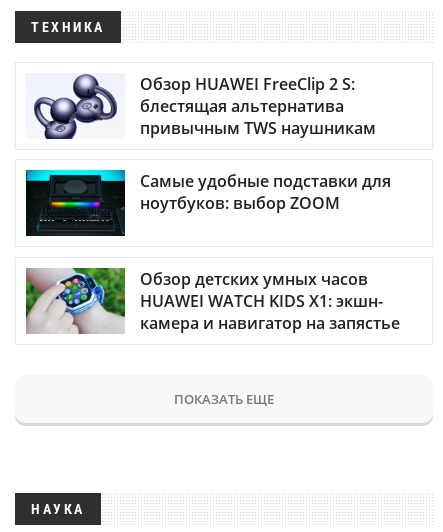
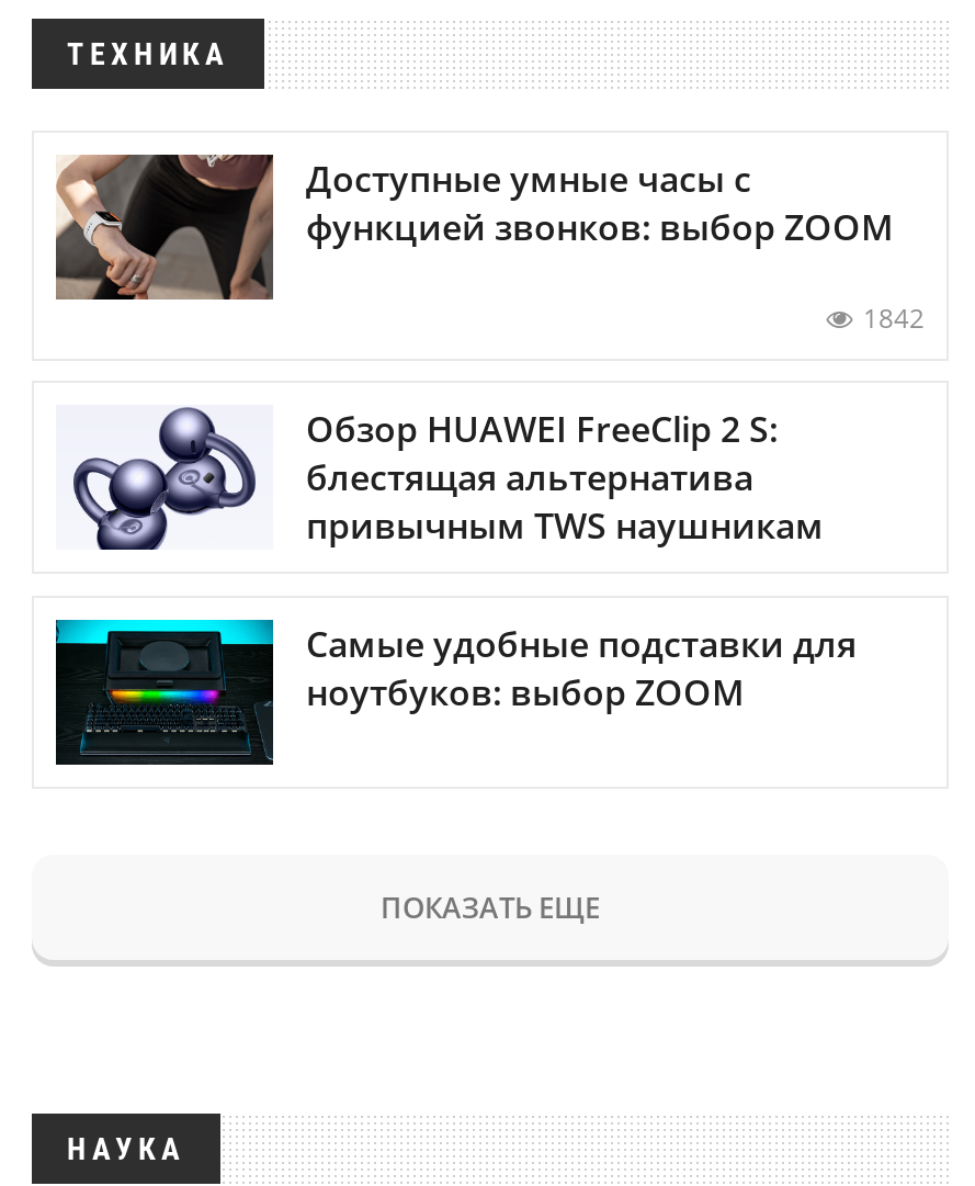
+ [image]
+ Доступные умные часы с
+ функцией звонков: выбор ZOOM
+ 1842

moved down: [image] | Обзор HUAWEI FreeClip 2 S: | блестящая альтернатива | привычным TWS наушникам | Самые удобные подставки для | ноутбуков: выбор ZOOM

- [image]
- Обзор детских умных часов
- HUAWEI WATCH KIDS X1: экшн-
- камера и навигатор на запястье
